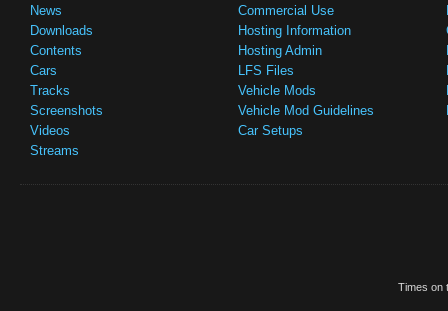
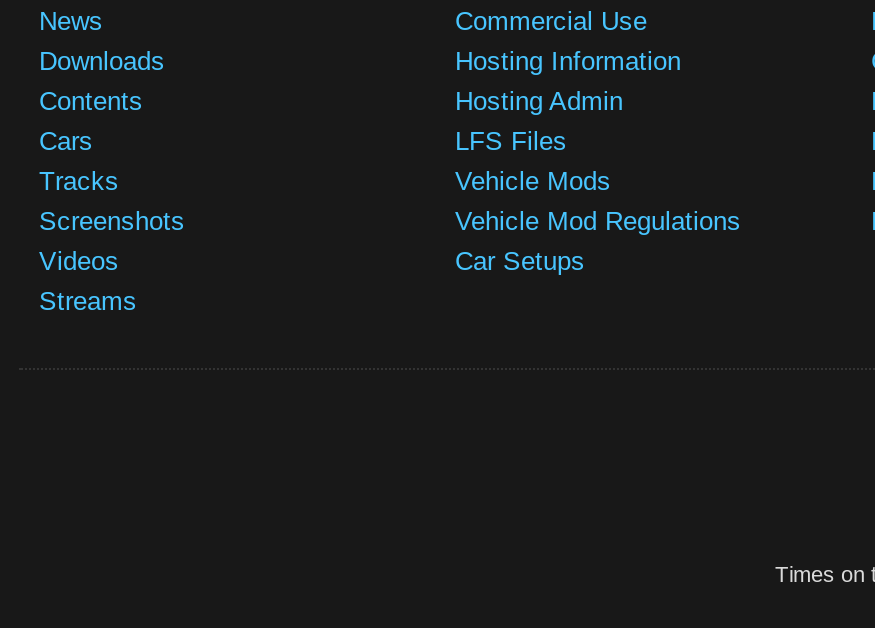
- Vehicle Mod Guidelines
+ Vehicle Mod Regulations
